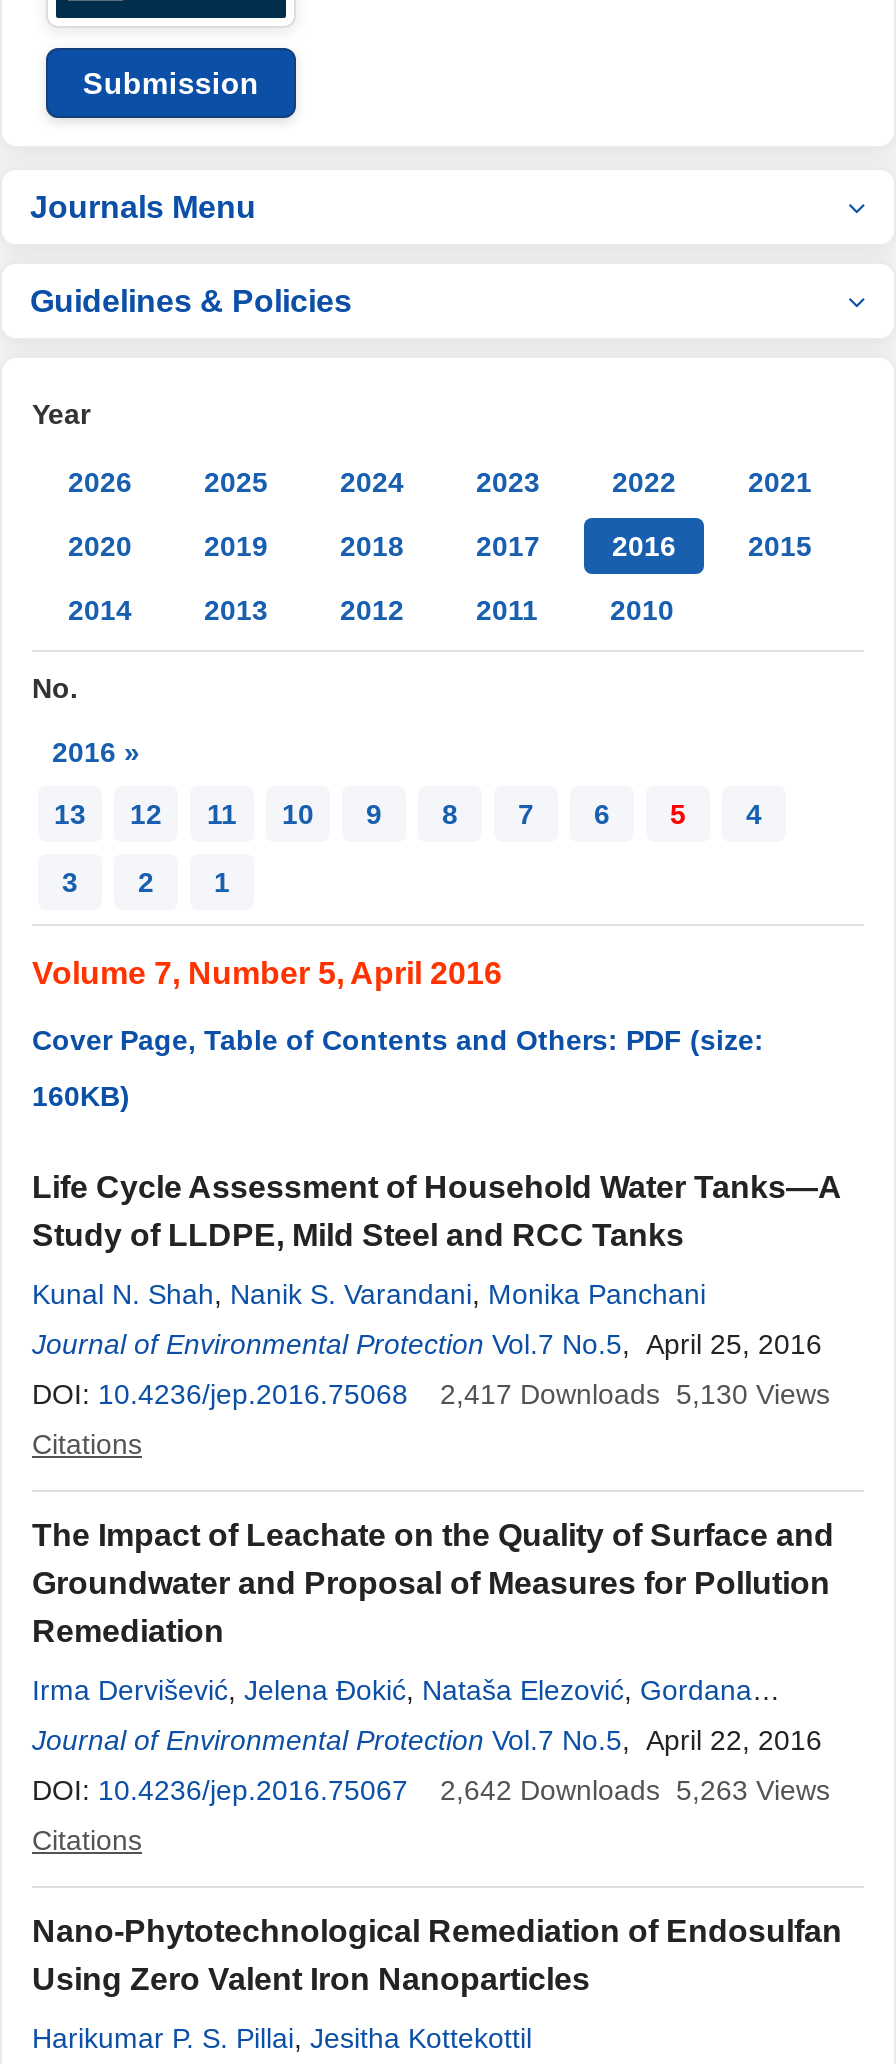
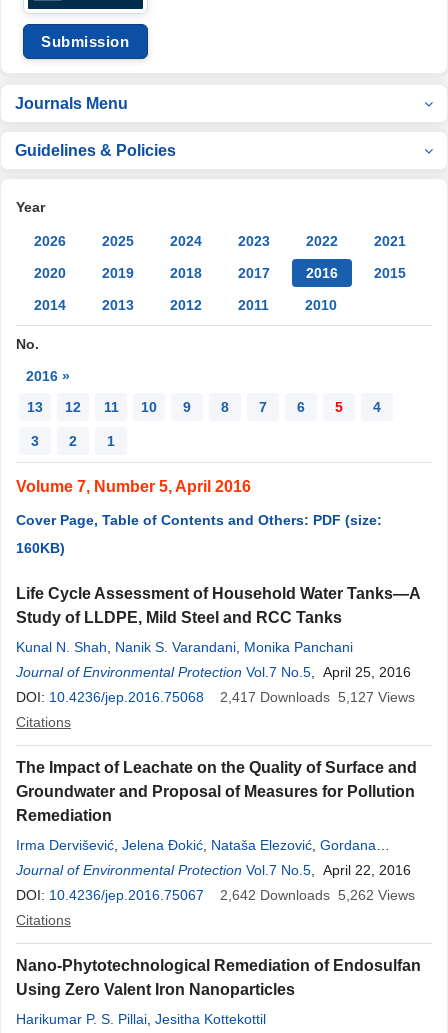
- 2,417 Downloads 5,130 Views
+ 2,417 Downloads 5,127 Views

- 2,642 Downloads 5,263 Views
+ 2,642 Downloads 5,262 Views
